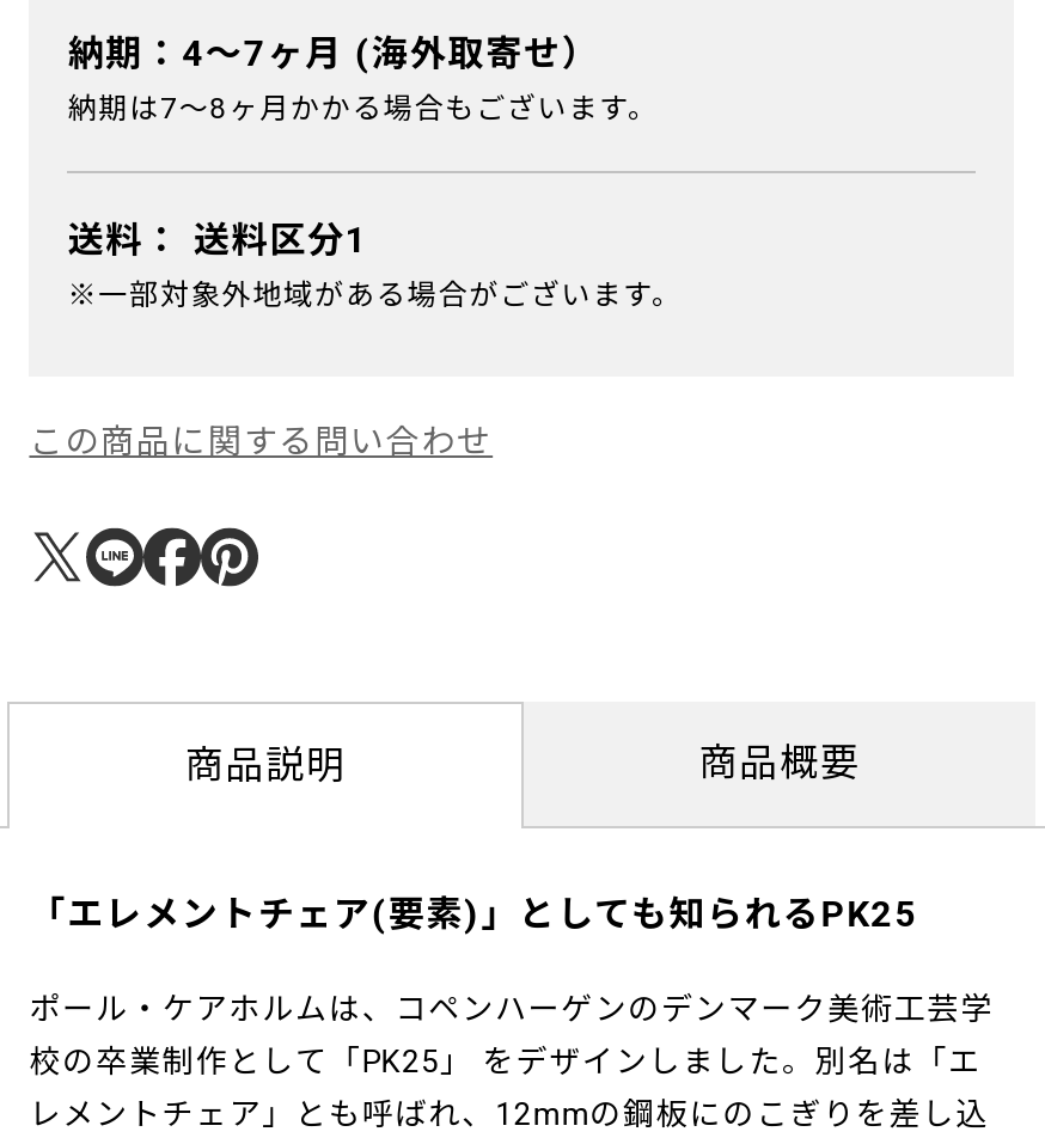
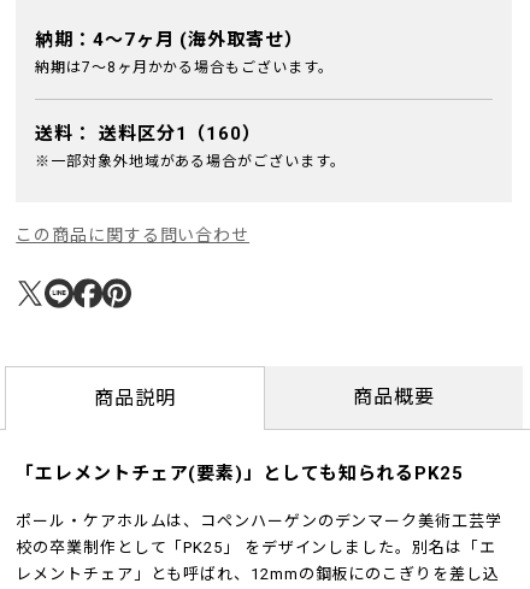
- 送料：送料区分1
+ 送料：送料区分1（160）
